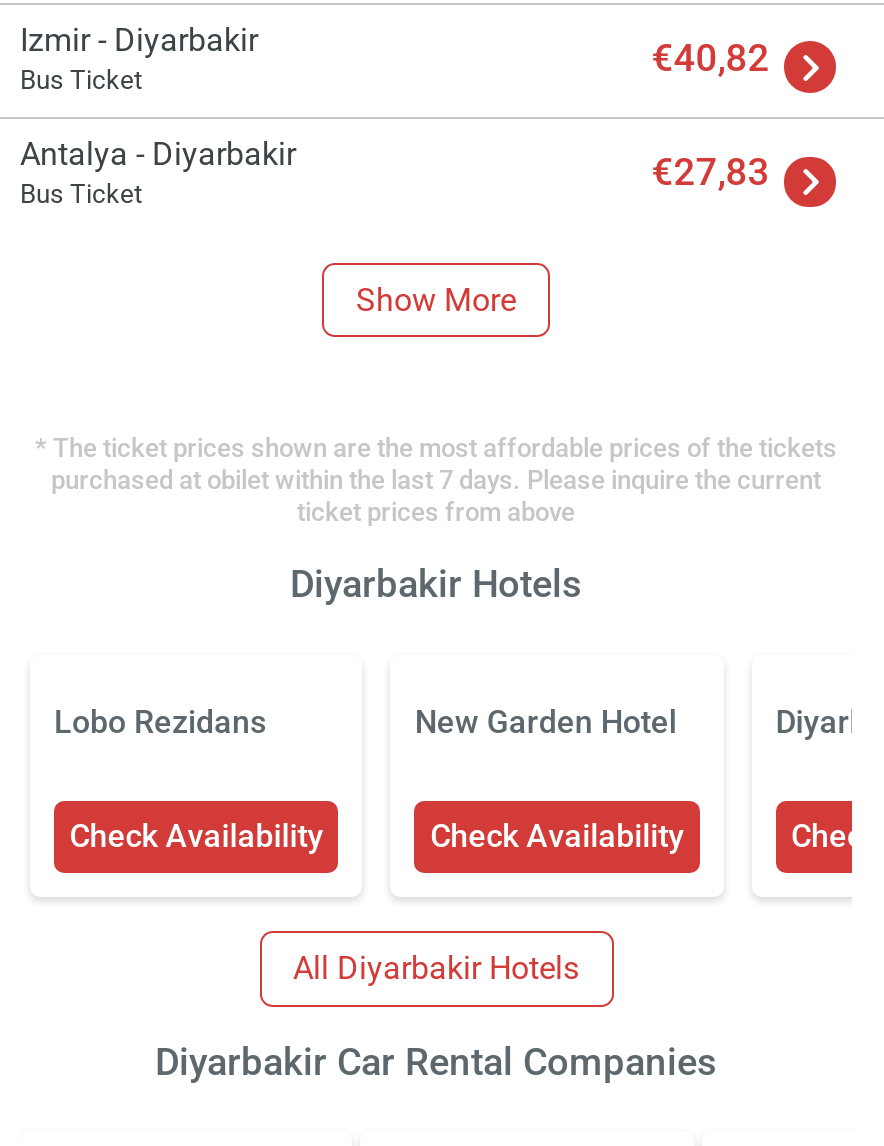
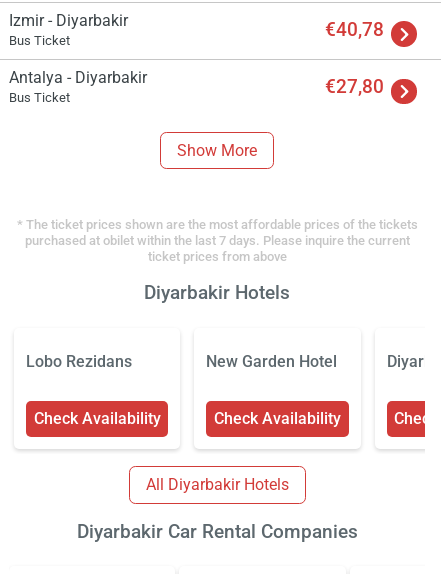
- €40,82
+ €40,78

- €27,83
+ €27,80
